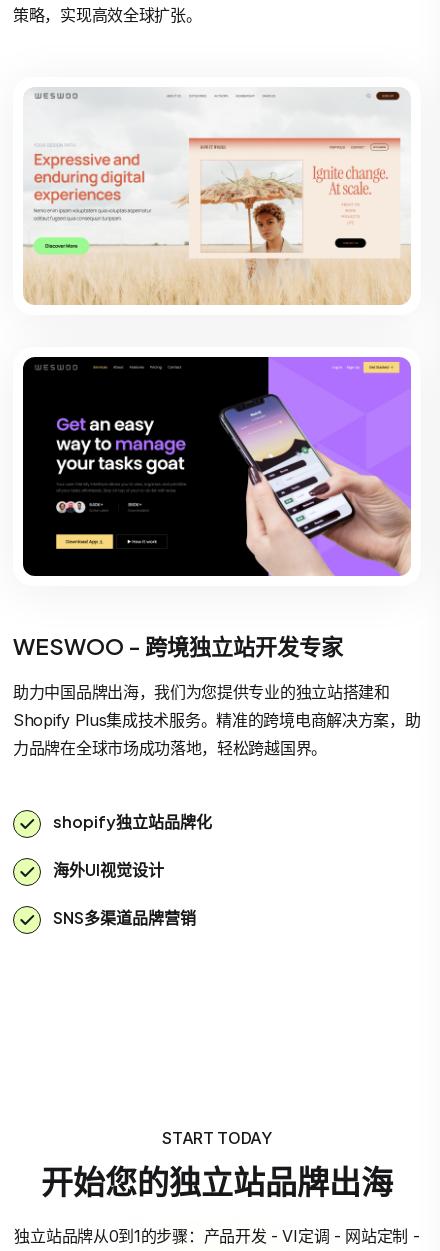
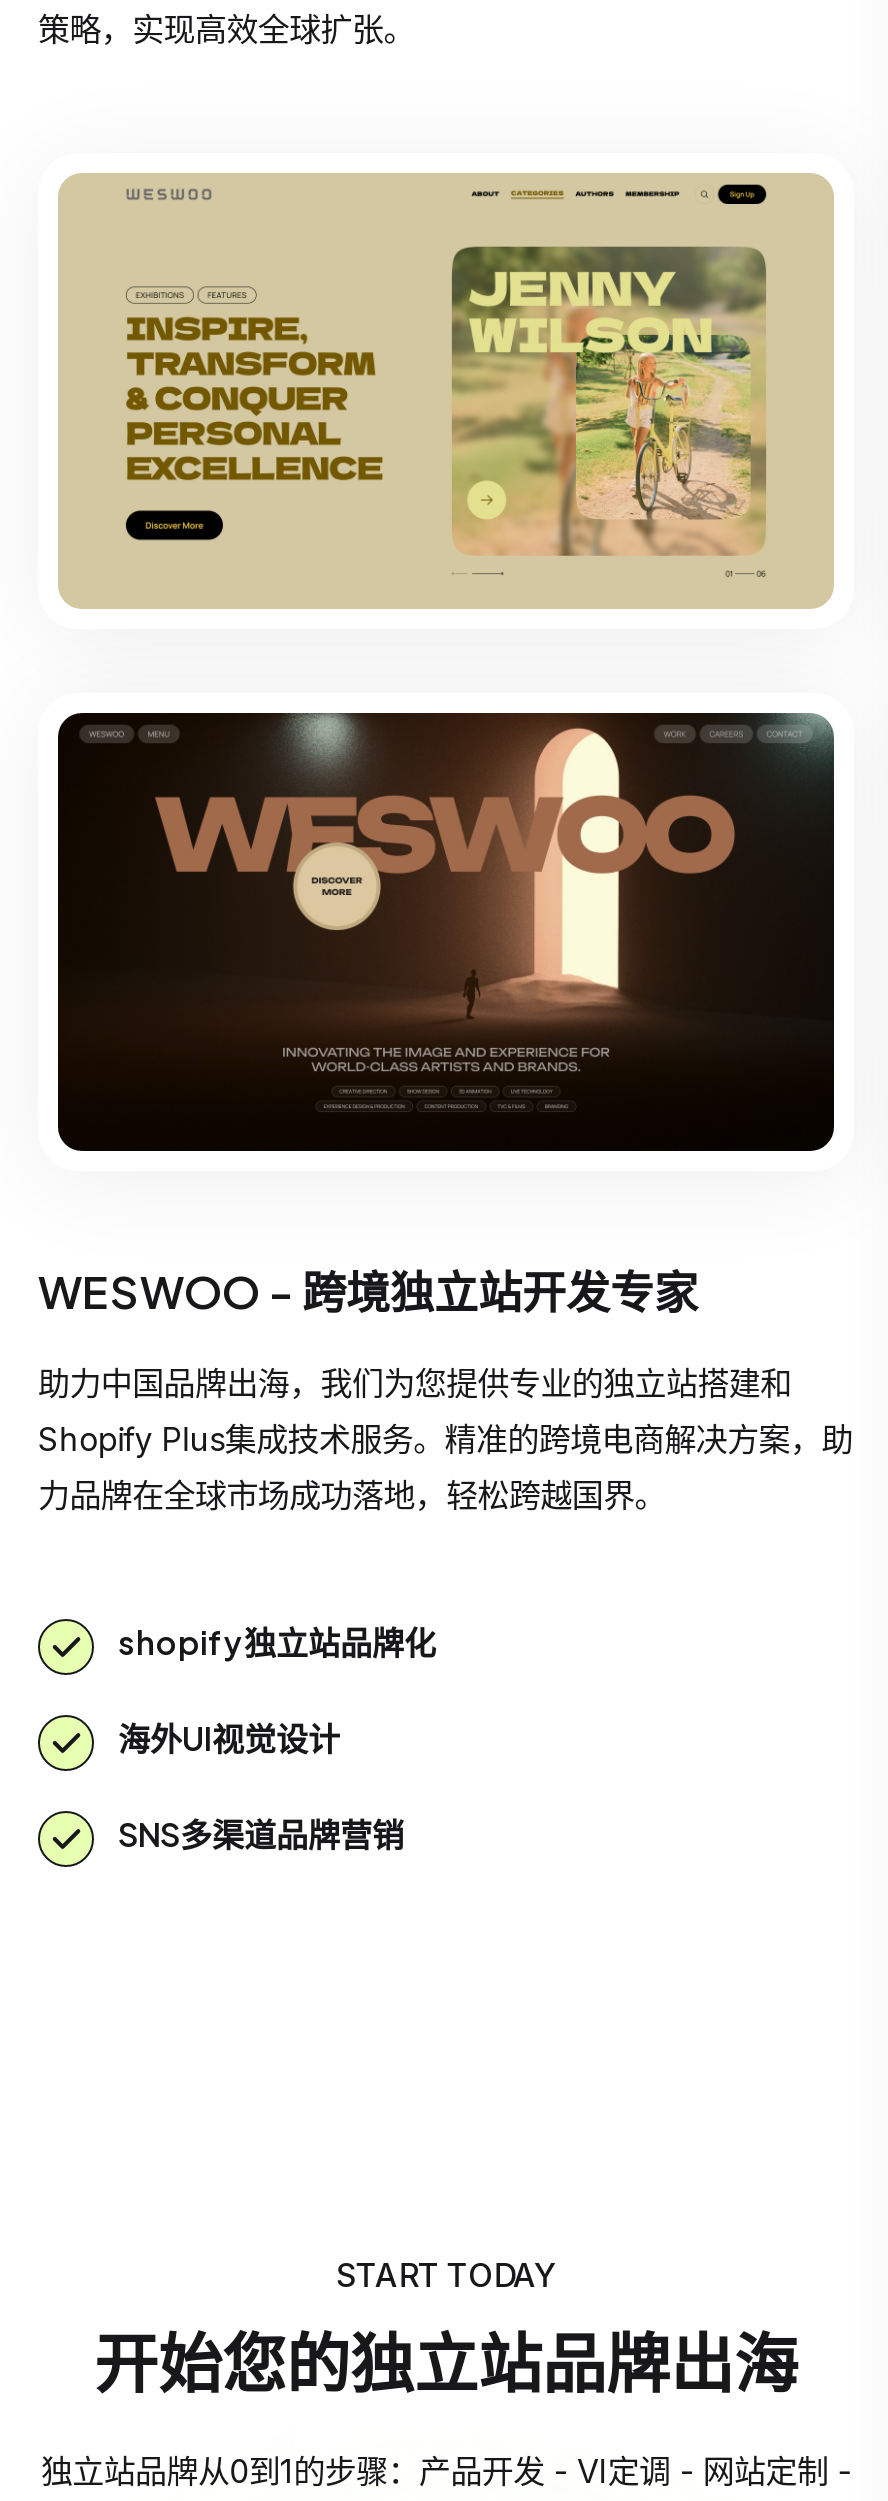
- [image]
+ [image]

- [image]
+ [image]
